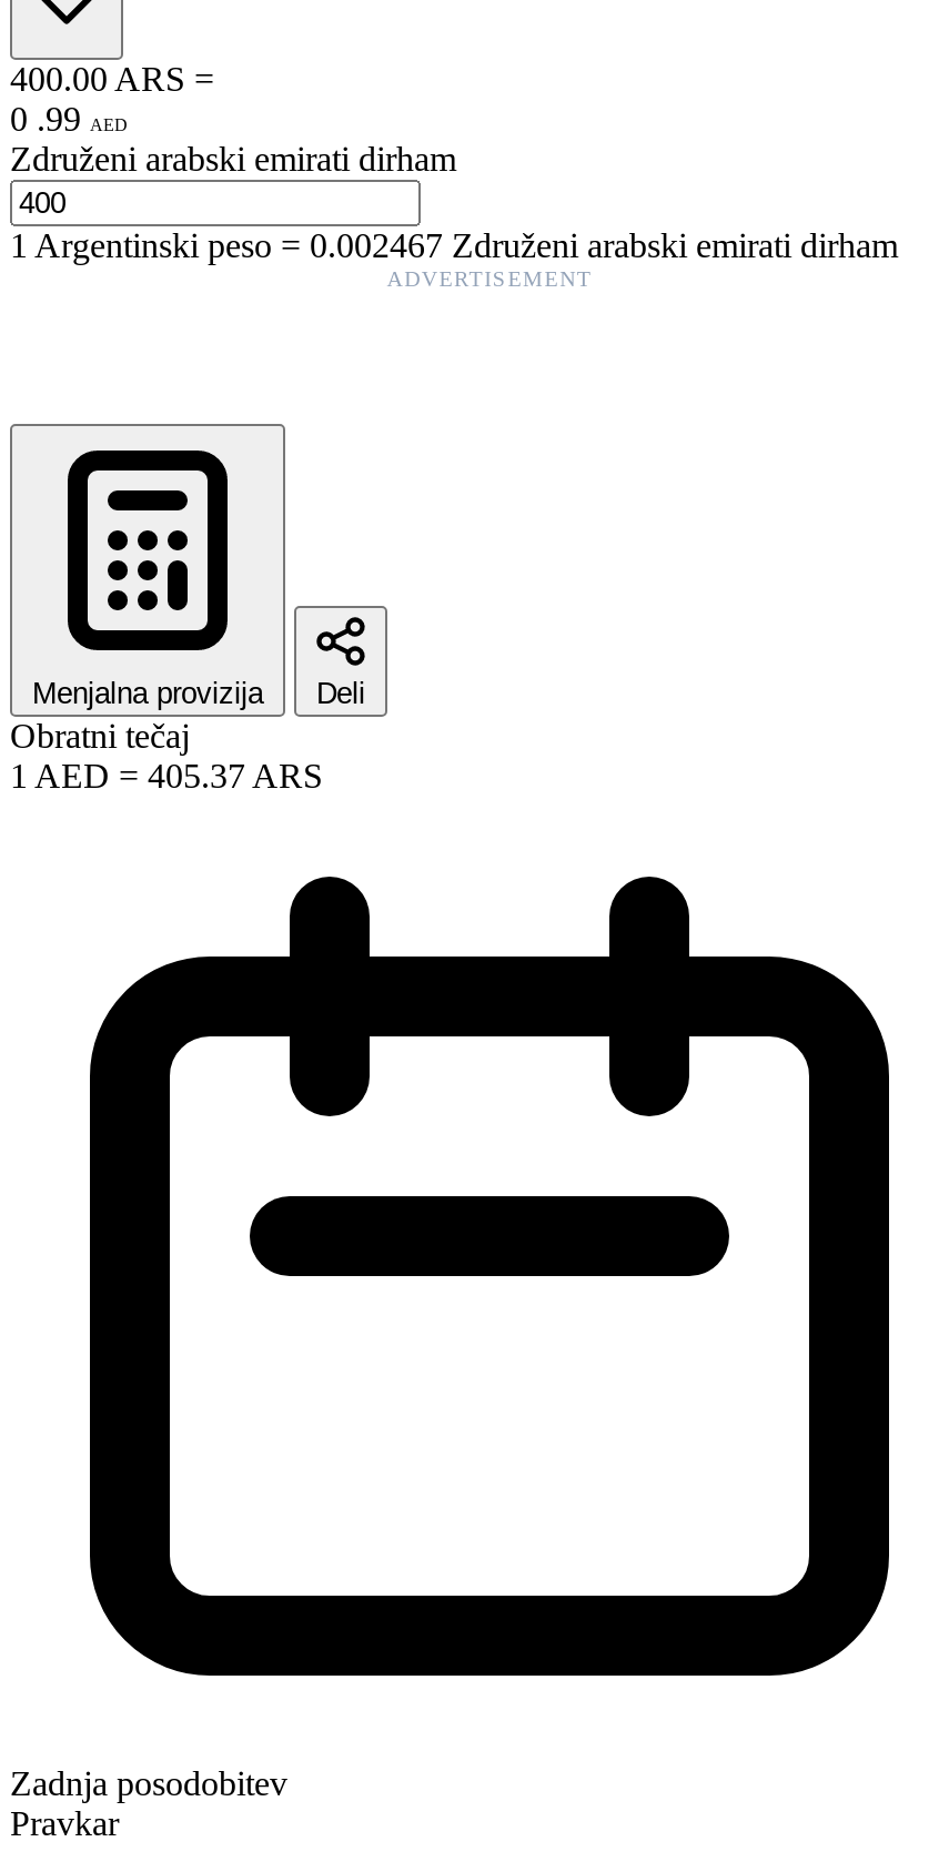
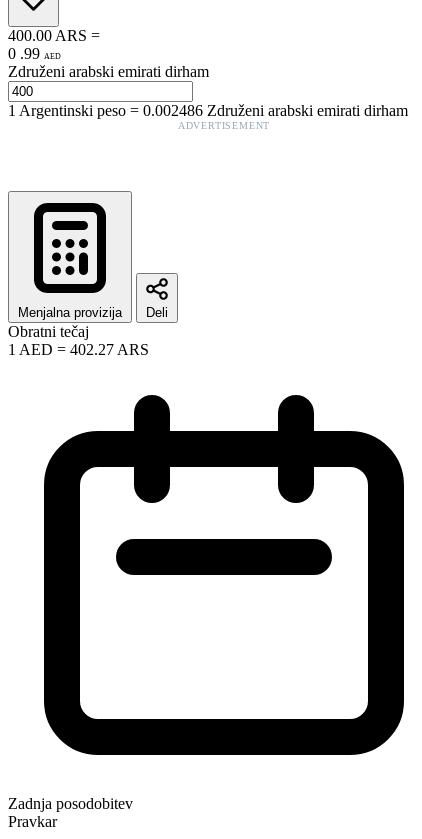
- 1Argentinski peso=0.002467 Združeni arabski emirati dirham
+ 1Argentinski peso=0.002486 Združeni arabski emirati dirham

- 1 AED = 405.37 ARS
+ 1 AED = 402.27 ARS
